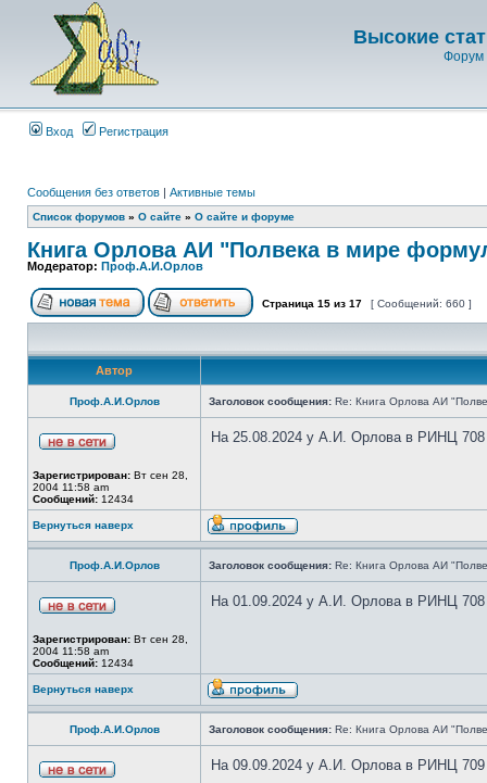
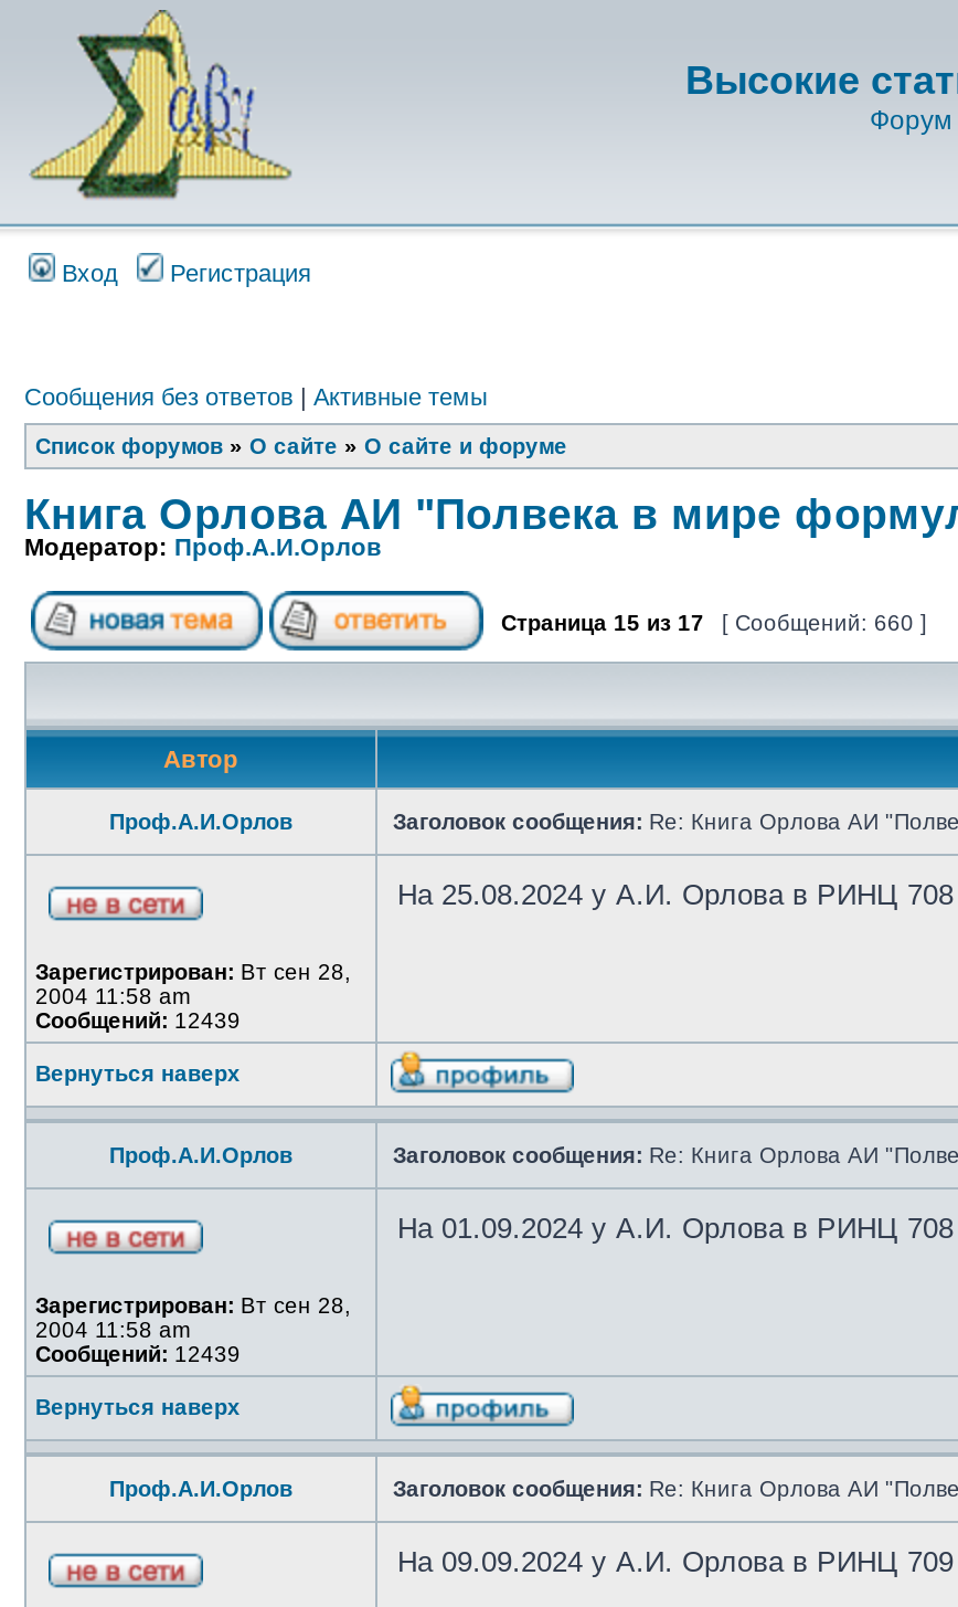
- Сообщений: 12434
+ Сообщений: 12439

- Сообщений: 12434
+ Сообщений: 12439
